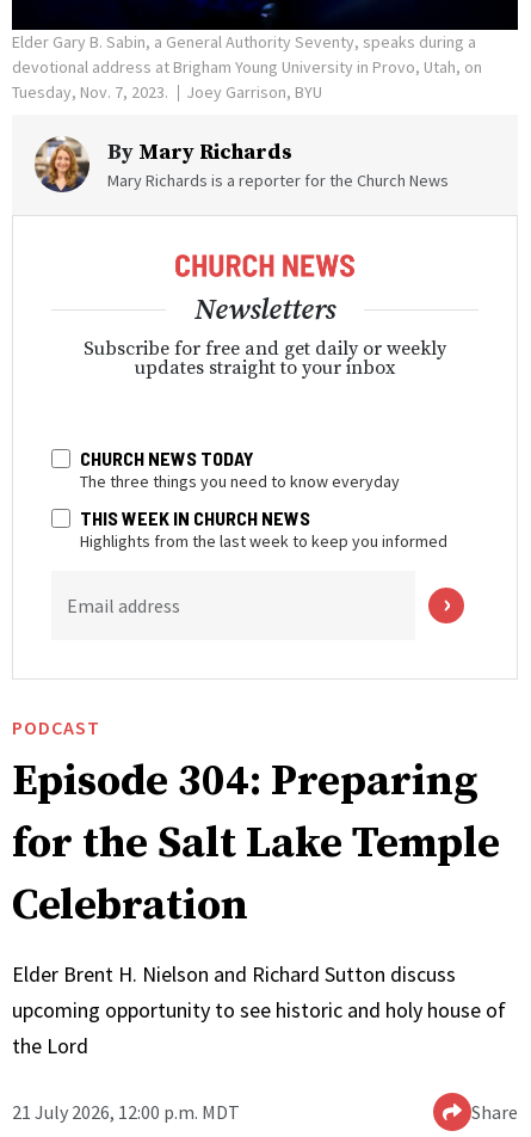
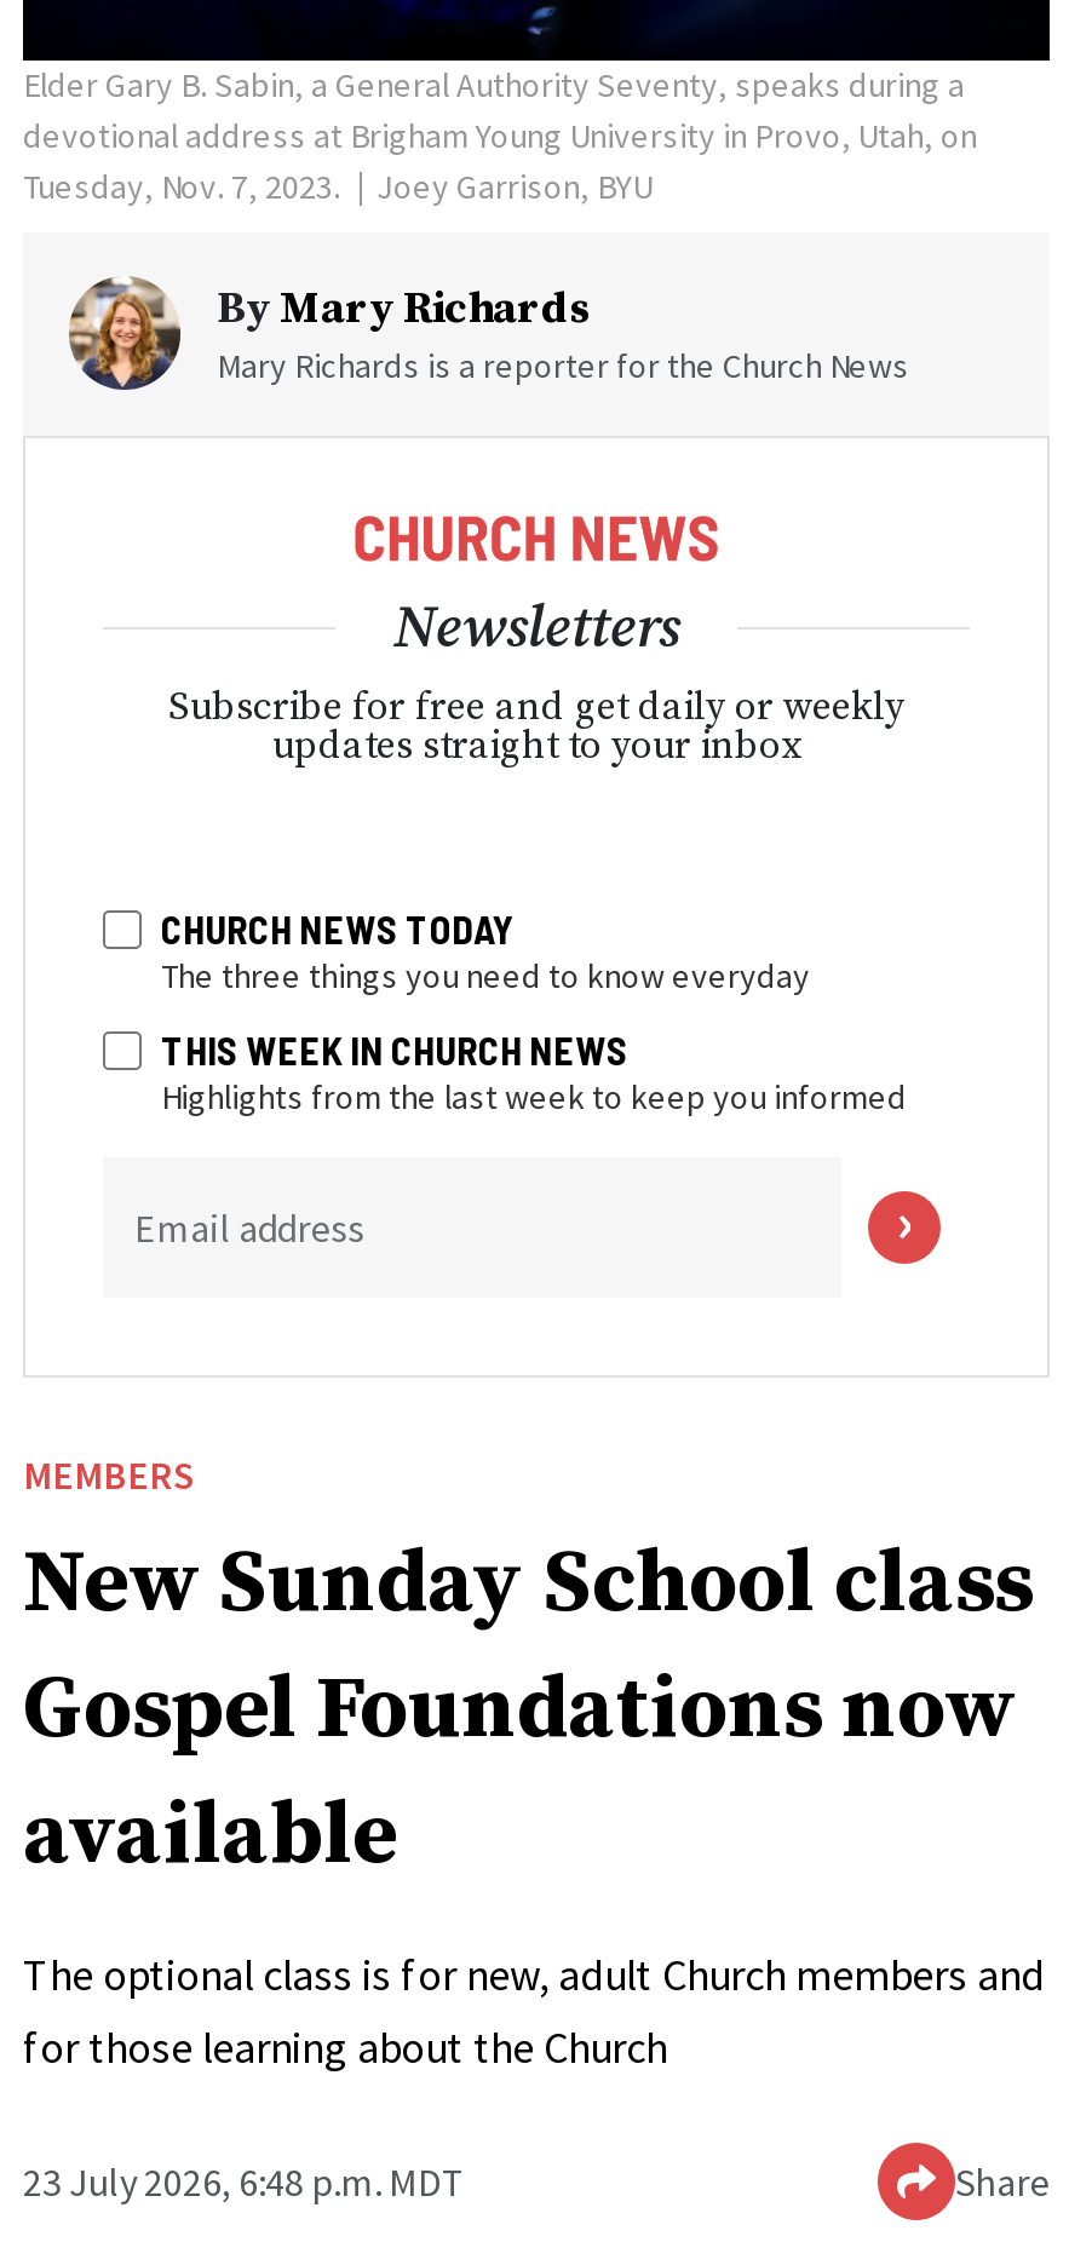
- PODCAST
- Episode 304: Preparing
- for the Salt Lake Temple
- Celebration
+ MEMBERS
+ New Sunday School class
+ Gospel Foundations now
+ available

- Elder Brent H. Nielson and Richard Sutton discuss
- upcoming opportunity to see historic and holy house of
- the Lord
+ The optional class is for new, adult Church members and
+ for those learning about the Church

- 21 July 2026, 12:00 p.m. MDT
+ 23 July 2026, 6:48 p.m. MDT
